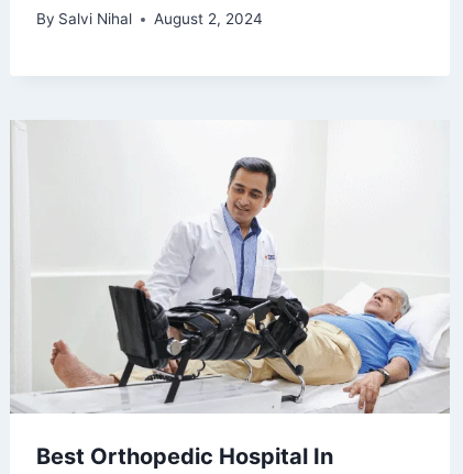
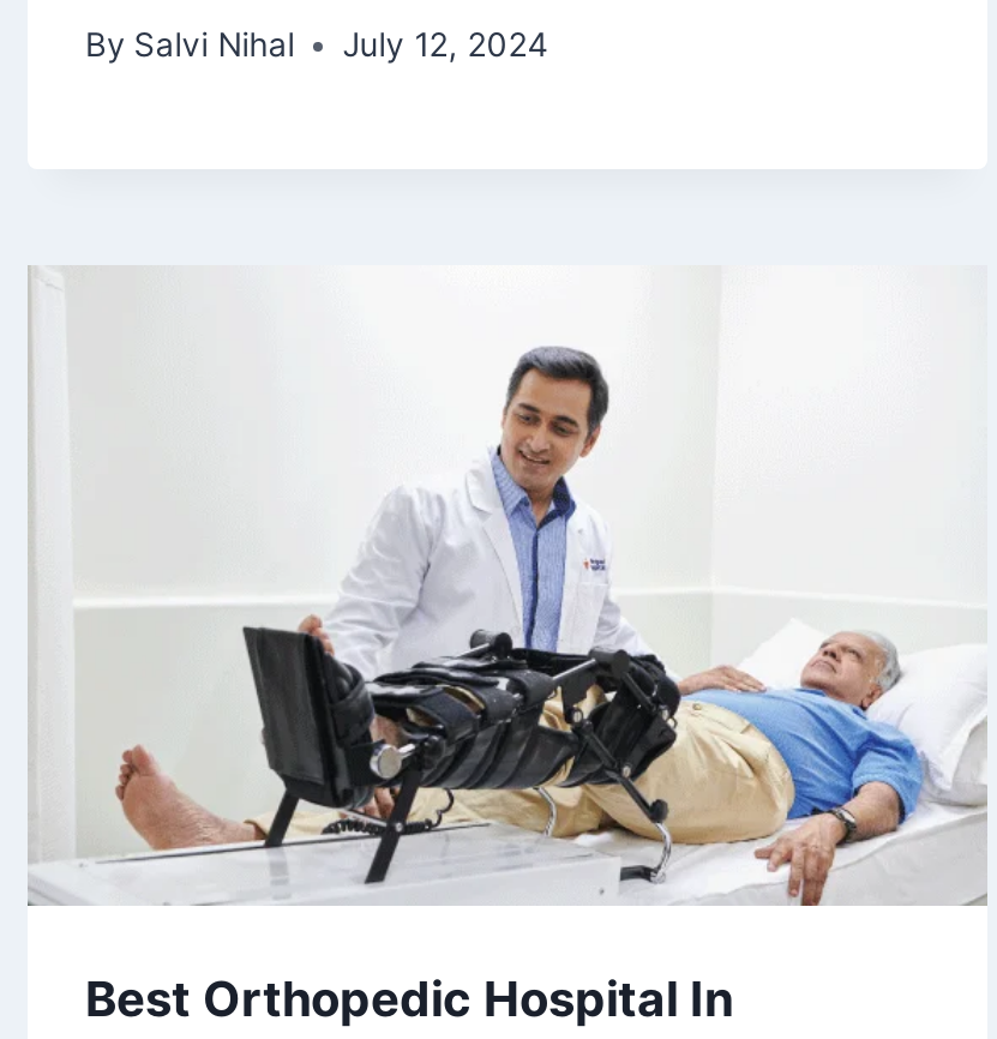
- By Salvi Nihal August 2, 2024
+ By Salvi Nihal July 12, 2024
